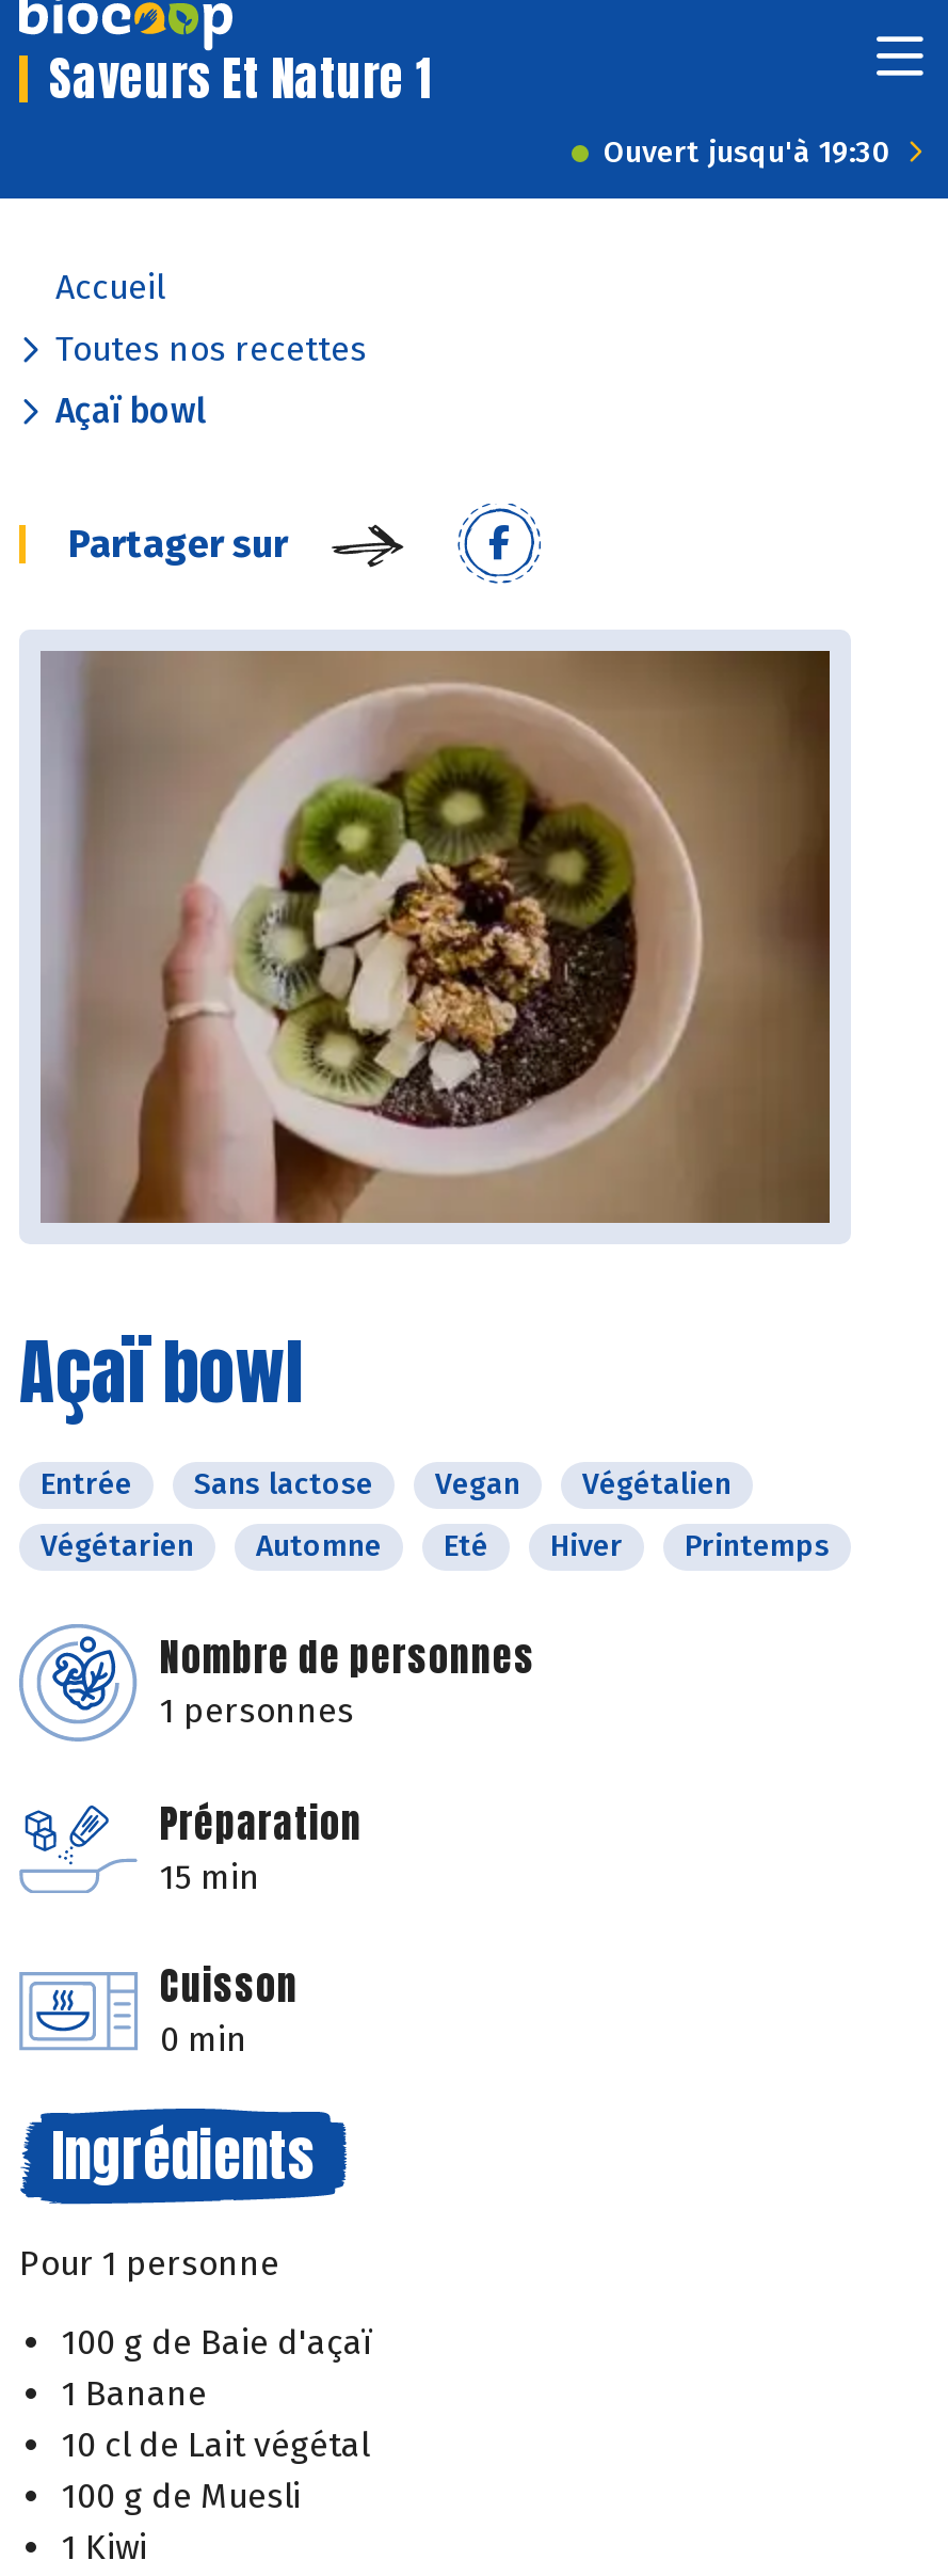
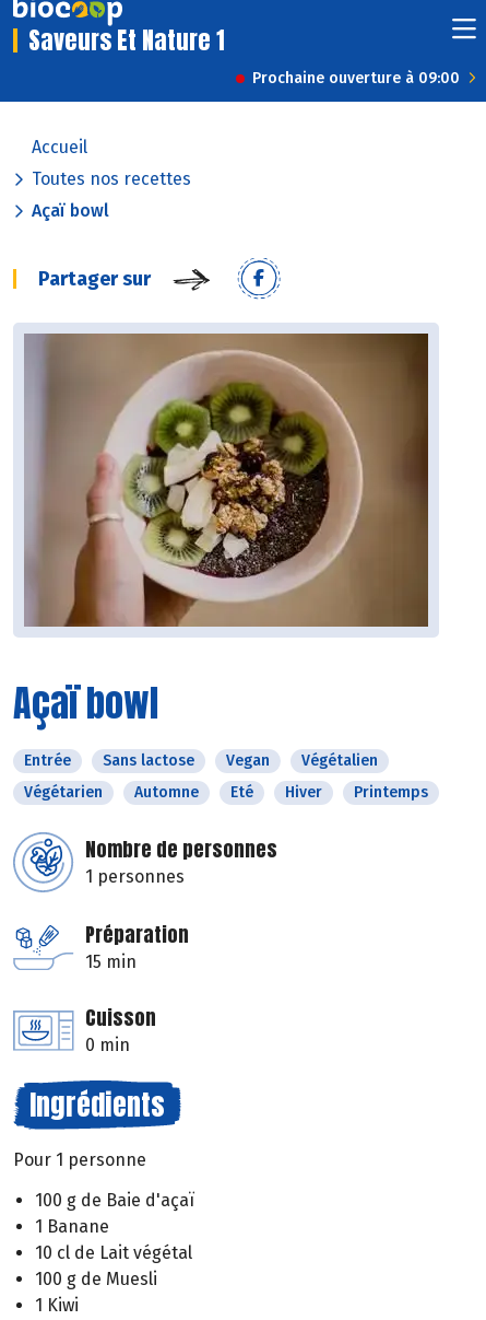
- Ouvert jusqu'à 19:30
+ Prochaine ouverture à 09:00
